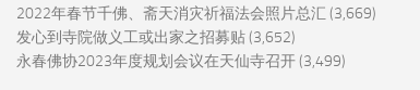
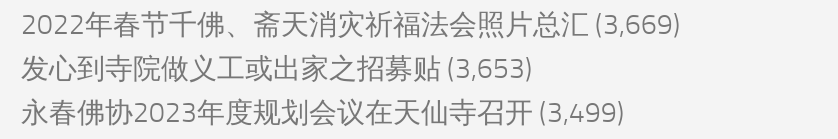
- 发心到寺院做义工或出家之招募贴 (3,652)
+ 发心到寺院做义工或出家之招募贴 (3,653)
